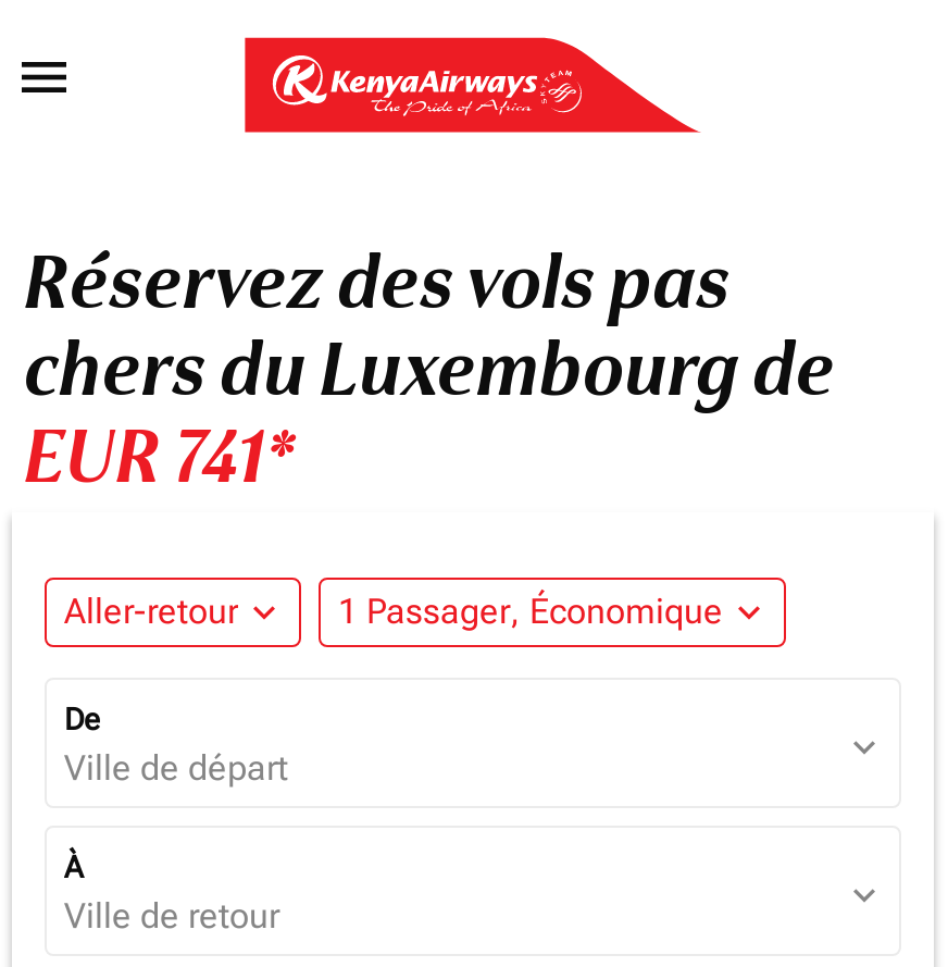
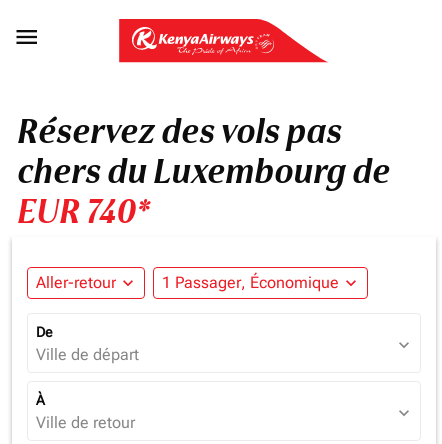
- EUR 741*
+ EUR 740*
